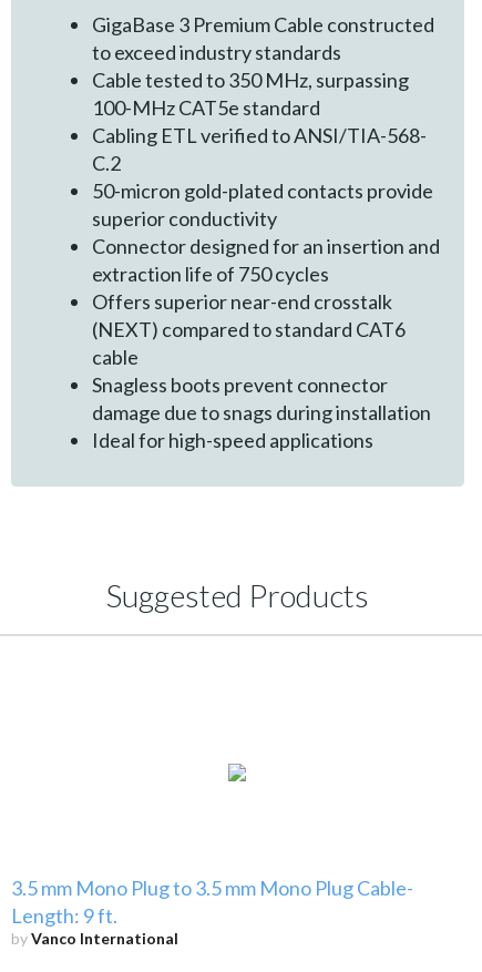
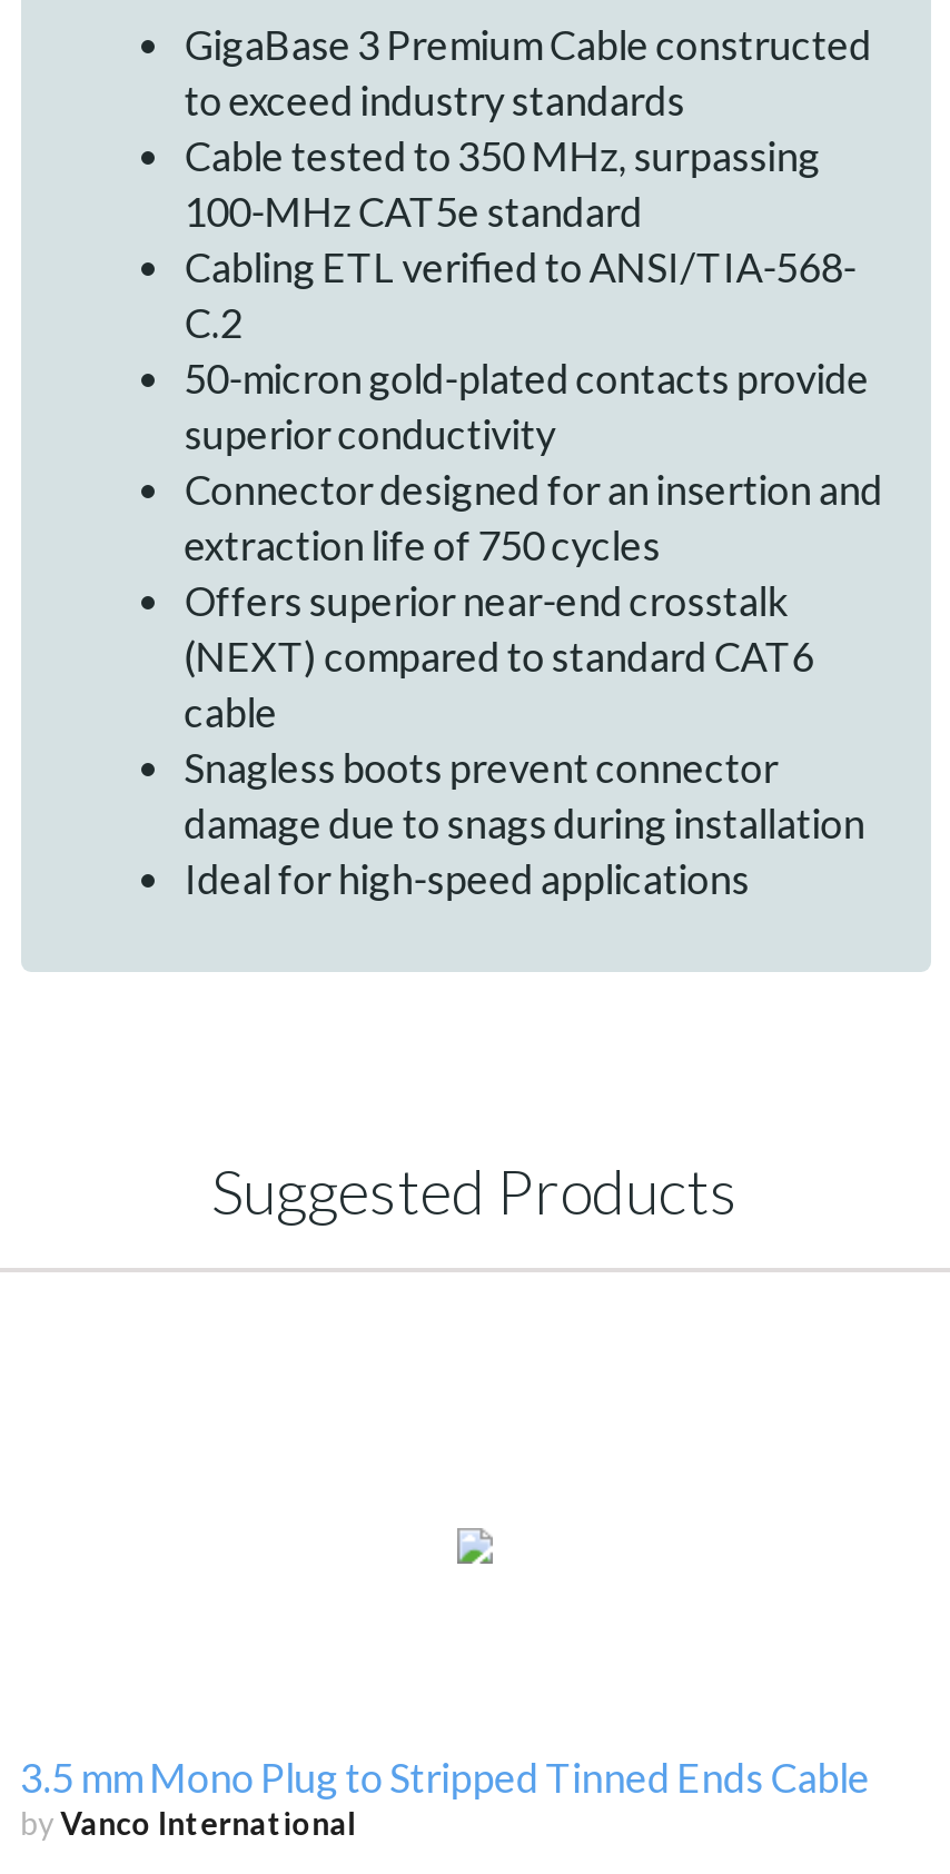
- 3.5 mm Mono Plug to 3.5 mm Mono Plug Cable-
- Length: 9 ft.
+ 3.5 mm Mono Plug to Stripped Tinned Ends Cable
